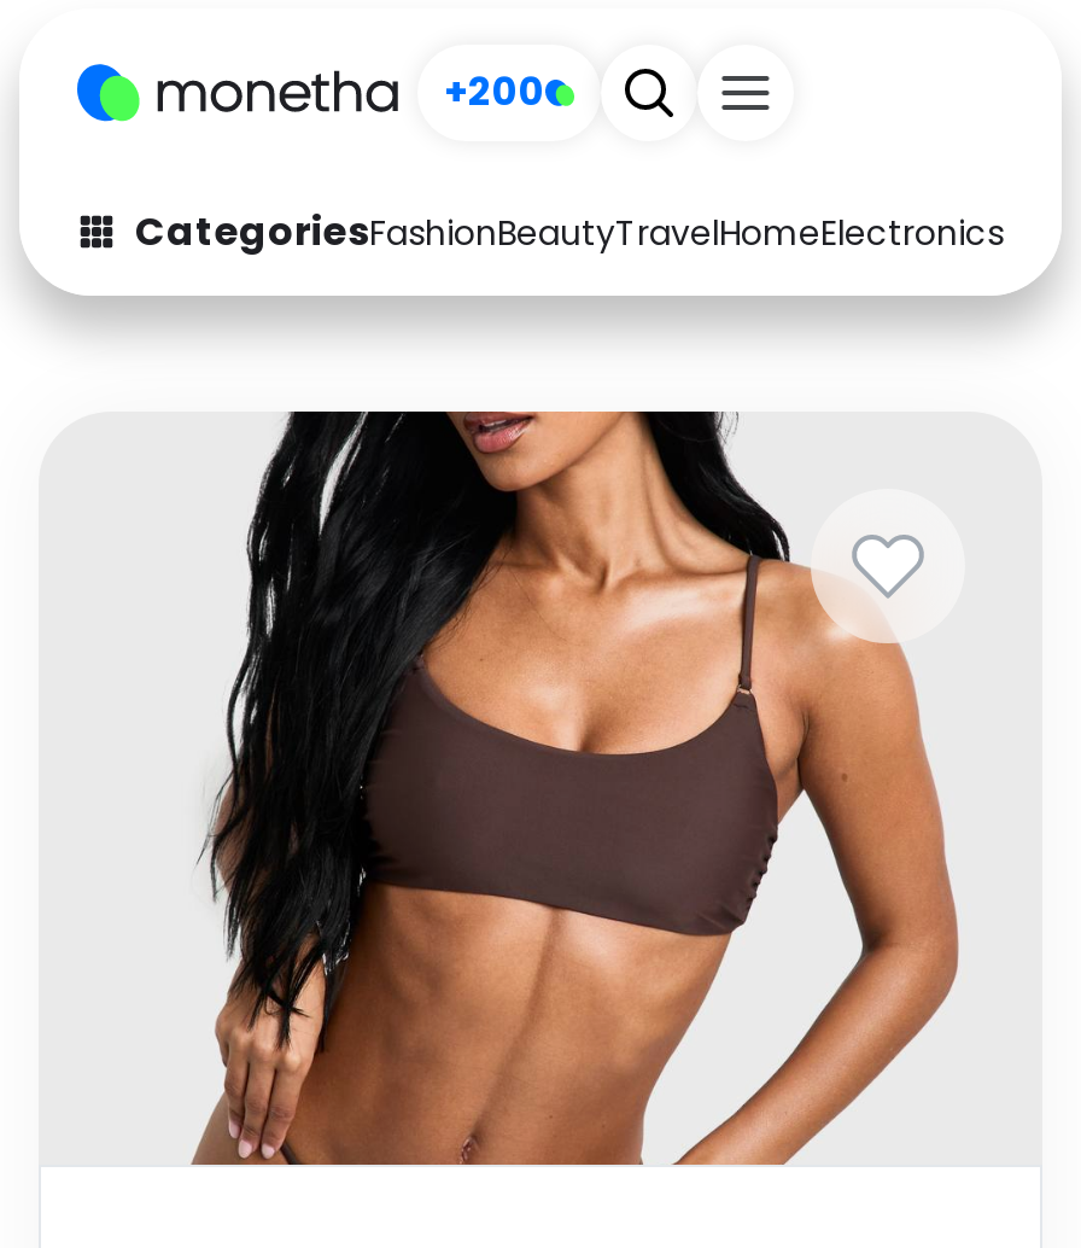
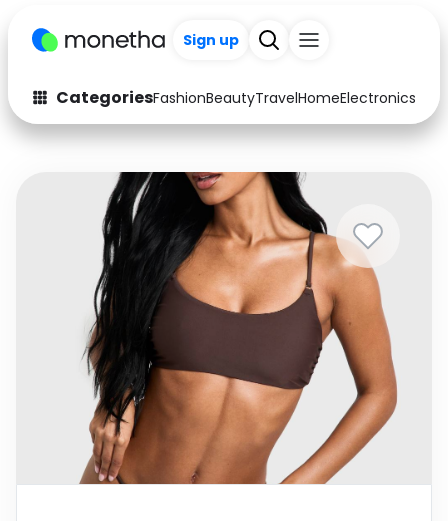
- +200
+ Sign up
